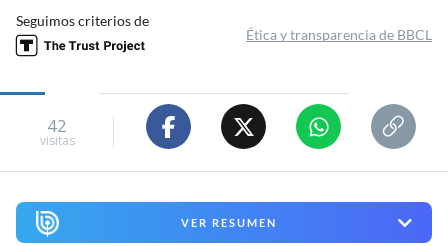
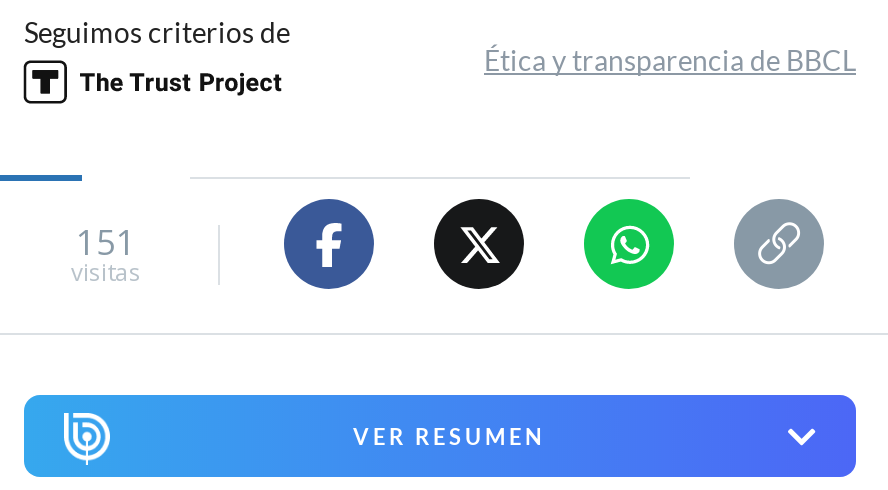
- 42
+ 151
